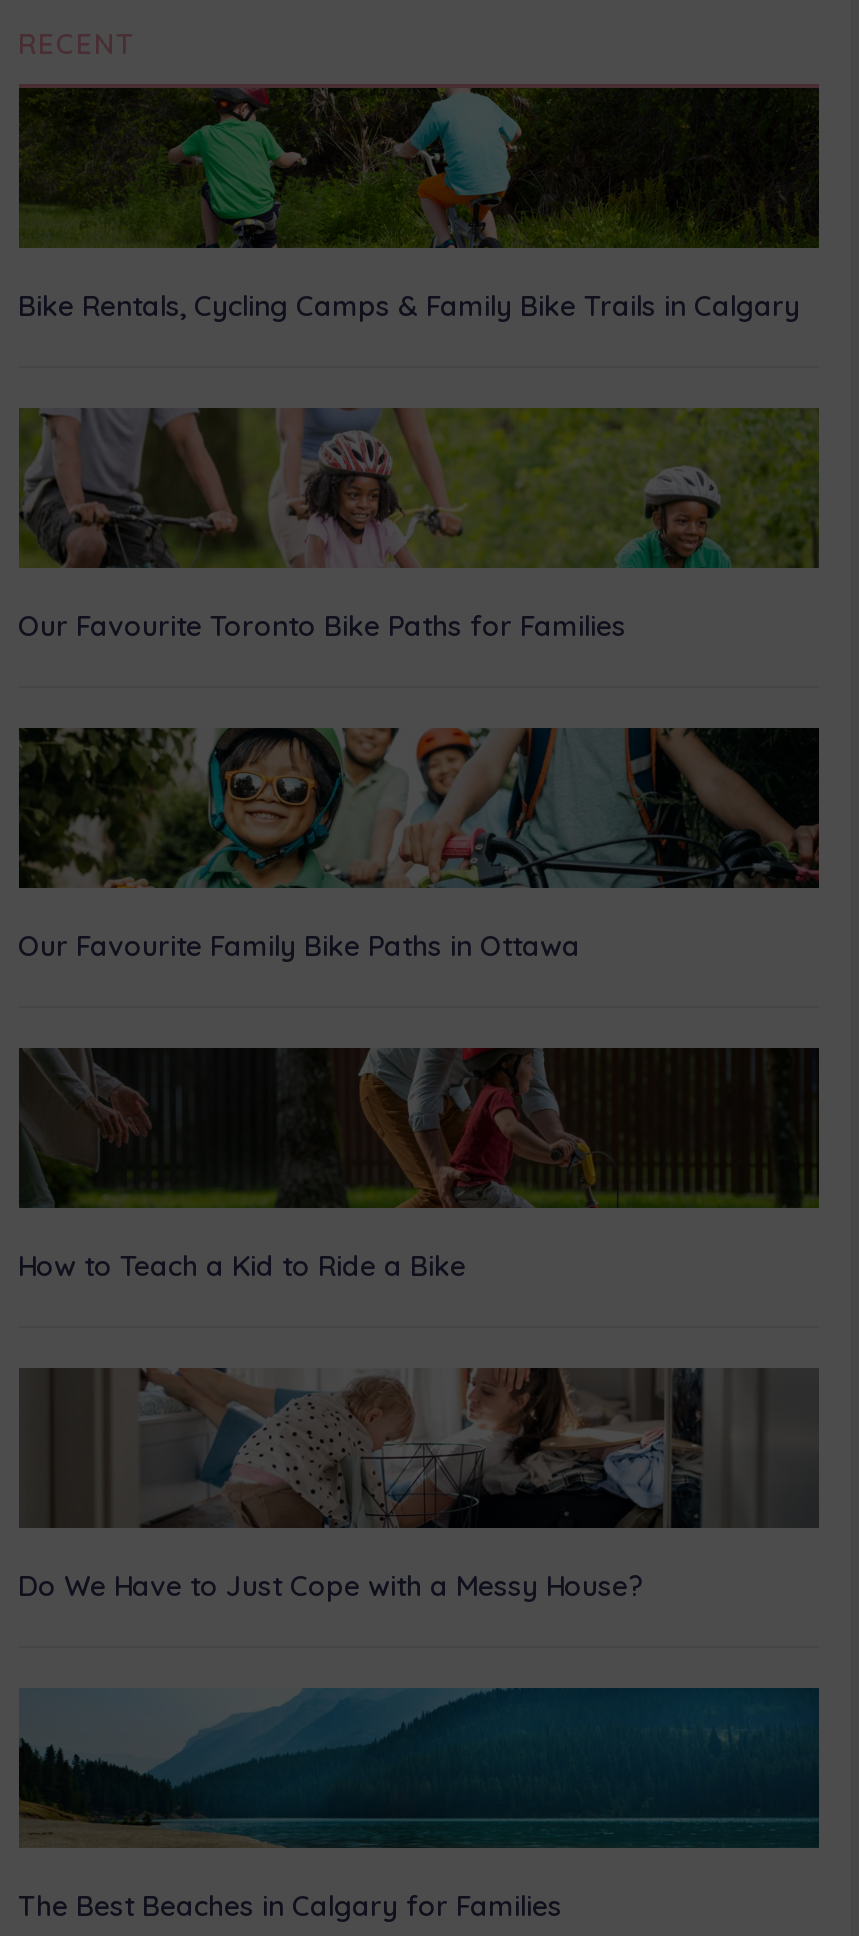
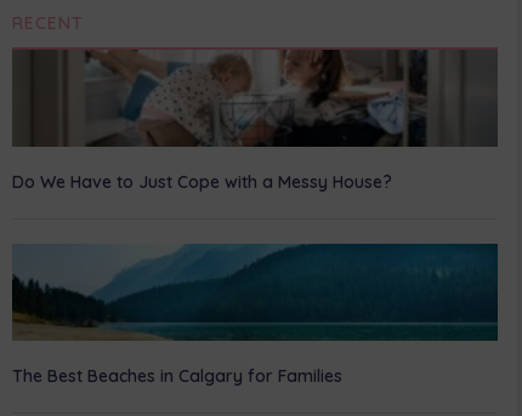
- [image]
- Bike Rentals, Cycling Camps & Family Bike Trails in Calgary

- [image]
- Our Favourite Toronto Bike Paths for Families

- [image]
- Our Favourite Family Bike Paths in Ottawa

- [image]
- How to Teach a Kid to Ride a Bike
